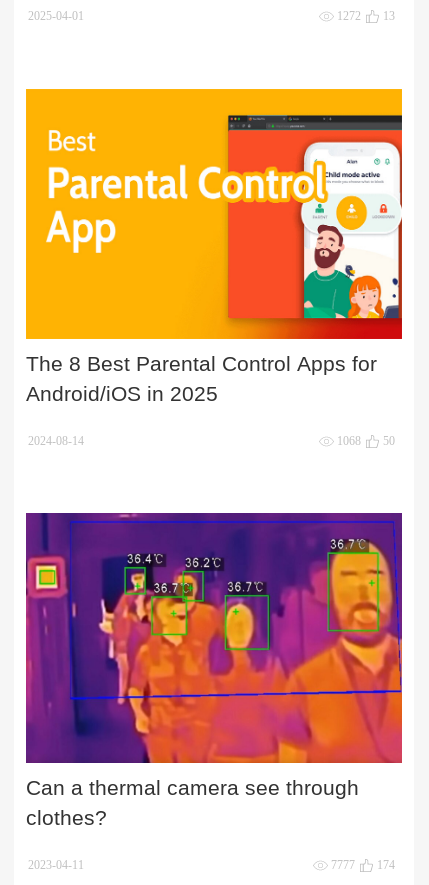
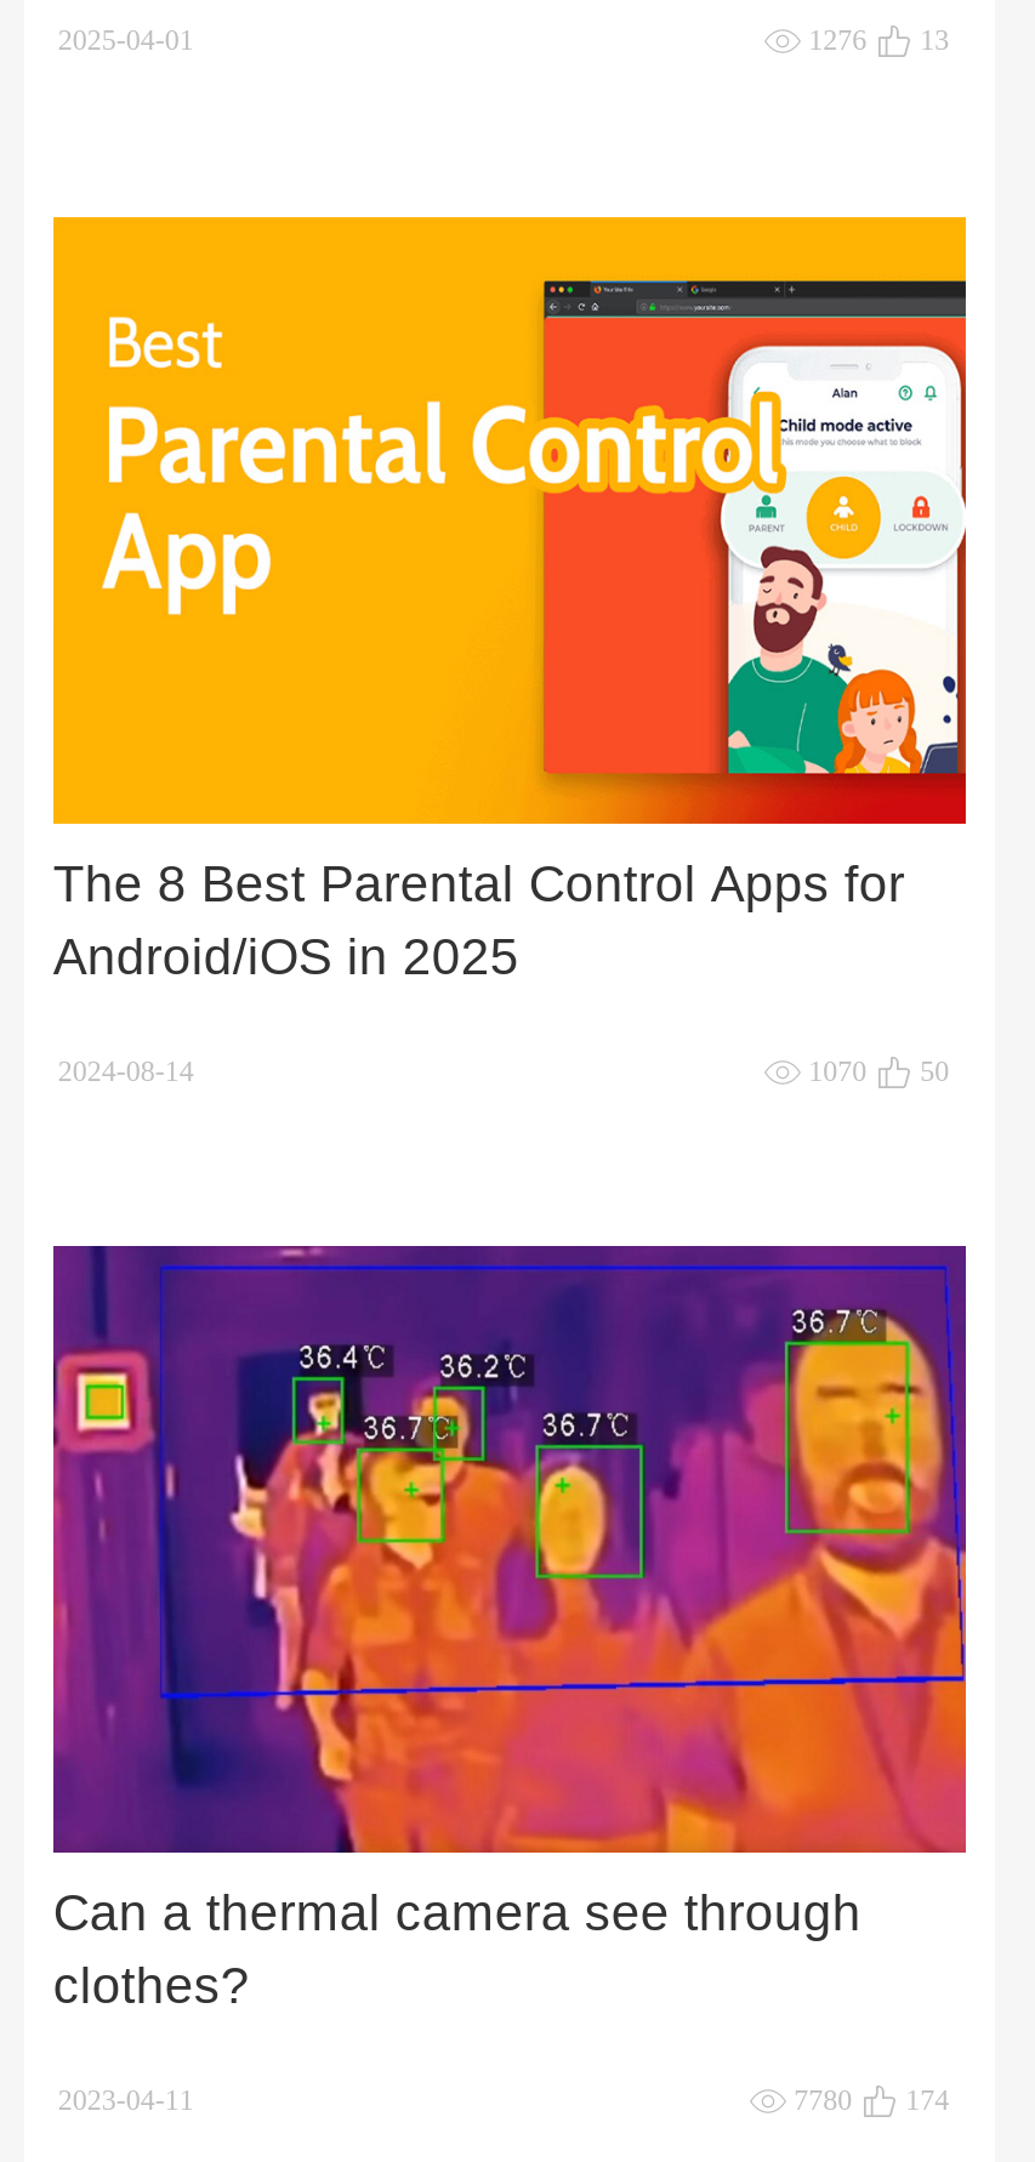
- 1272 13
+ 1276 13

- 1068 50
+ 1070 50

- 7777 174
+ 7780 174
